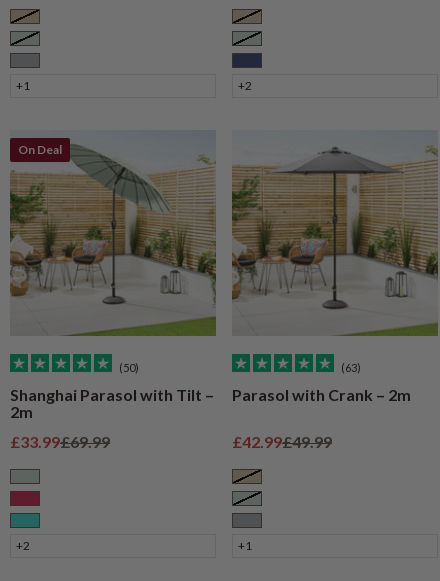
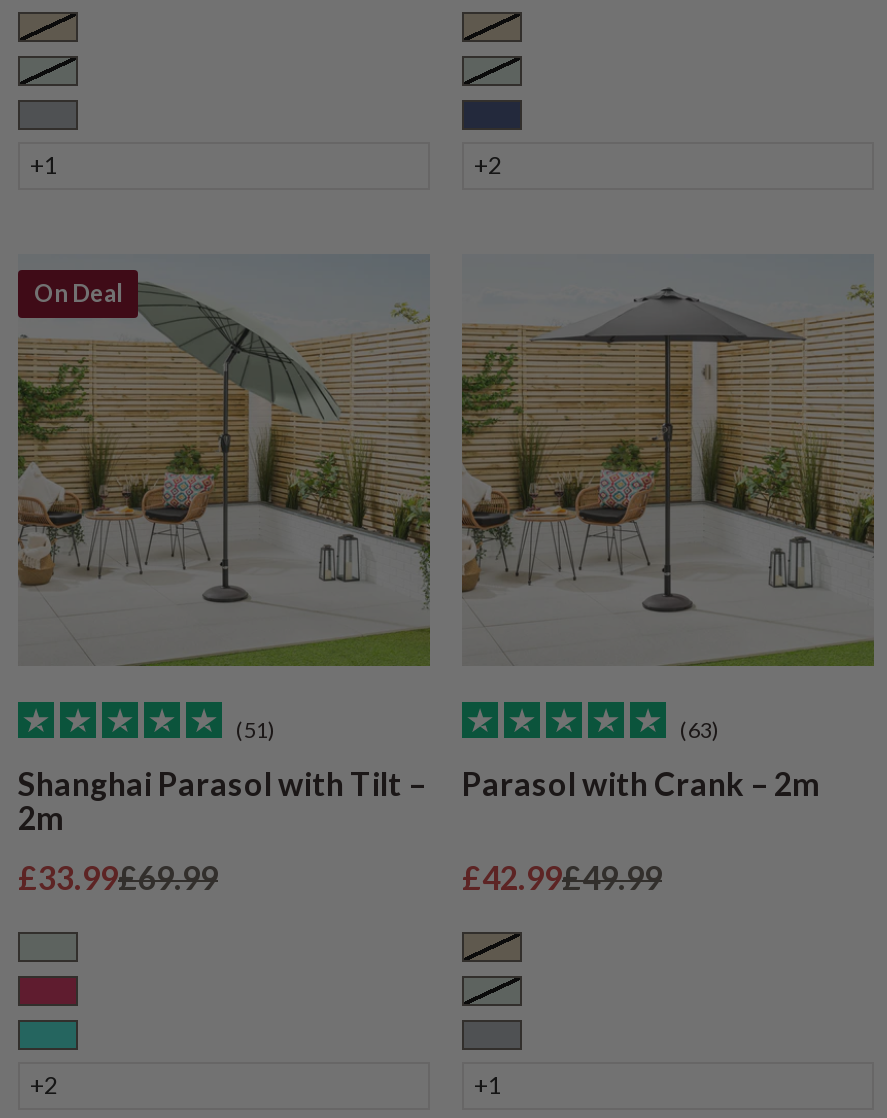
- (50)
+ (51)
